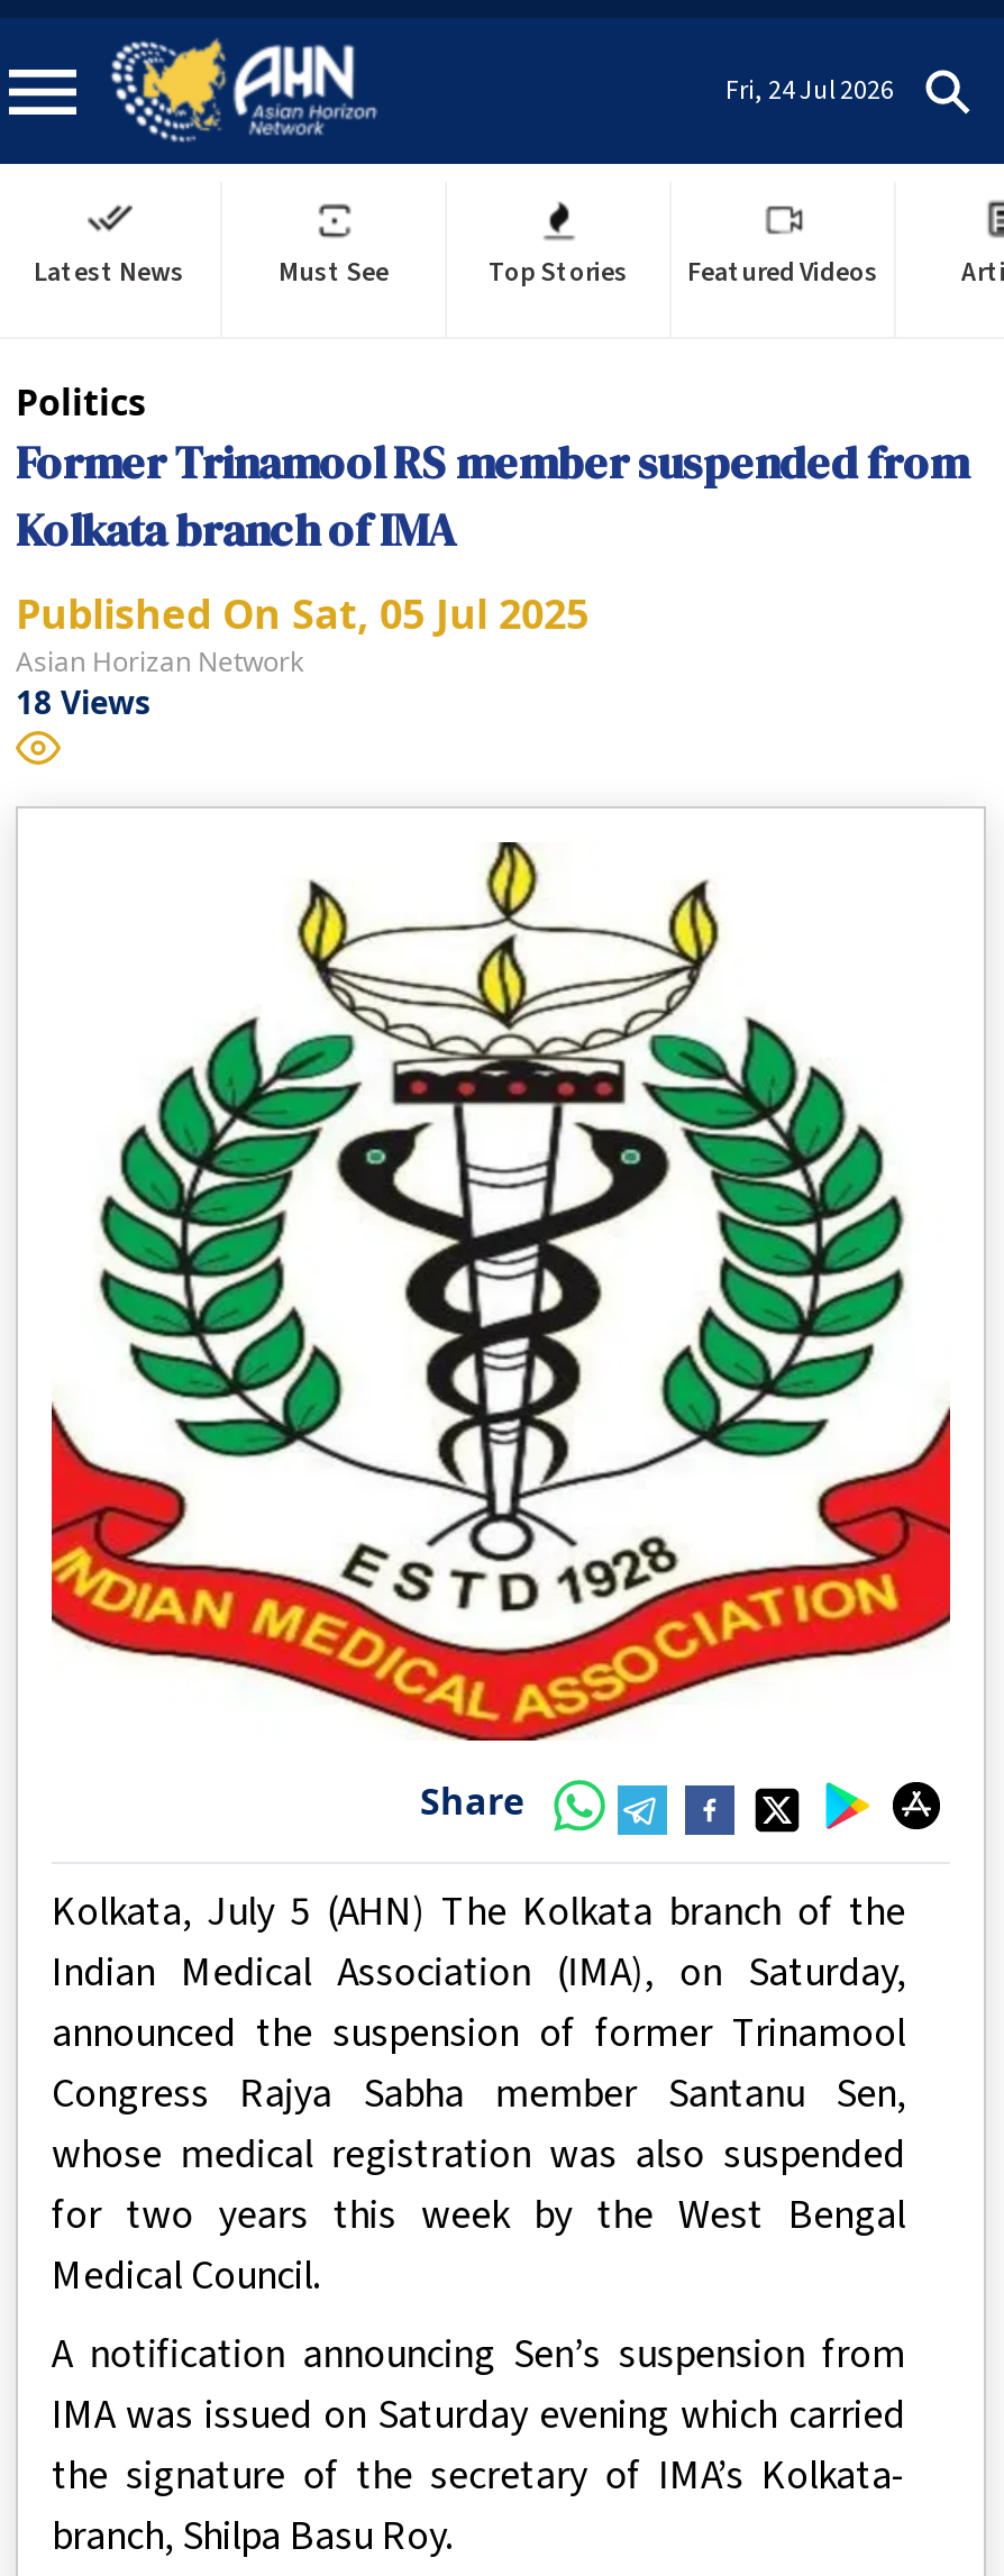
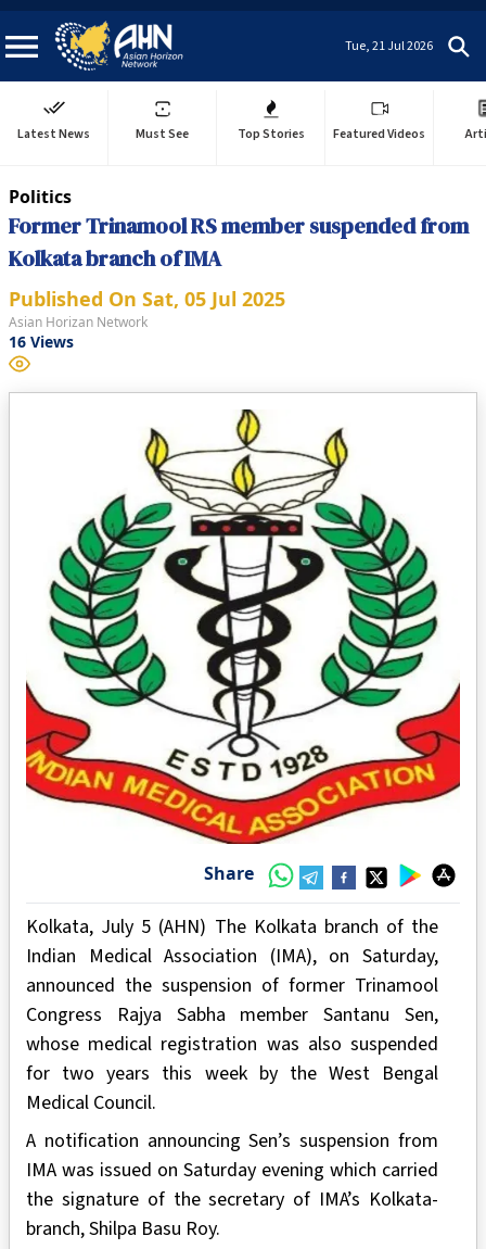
- Fri, 24 Jul 2026
+ Tue, 21 Jul 2026

- 18 Views
+ 16 Views
